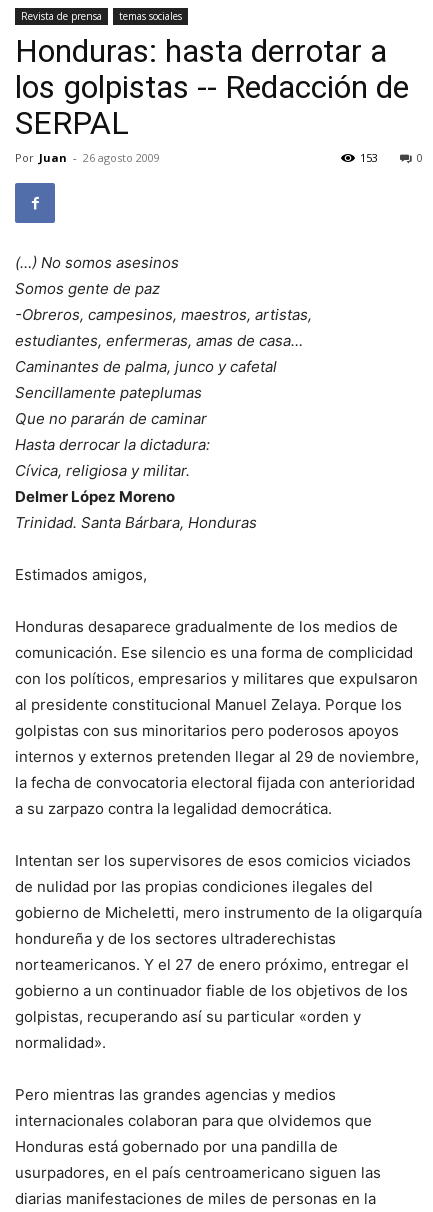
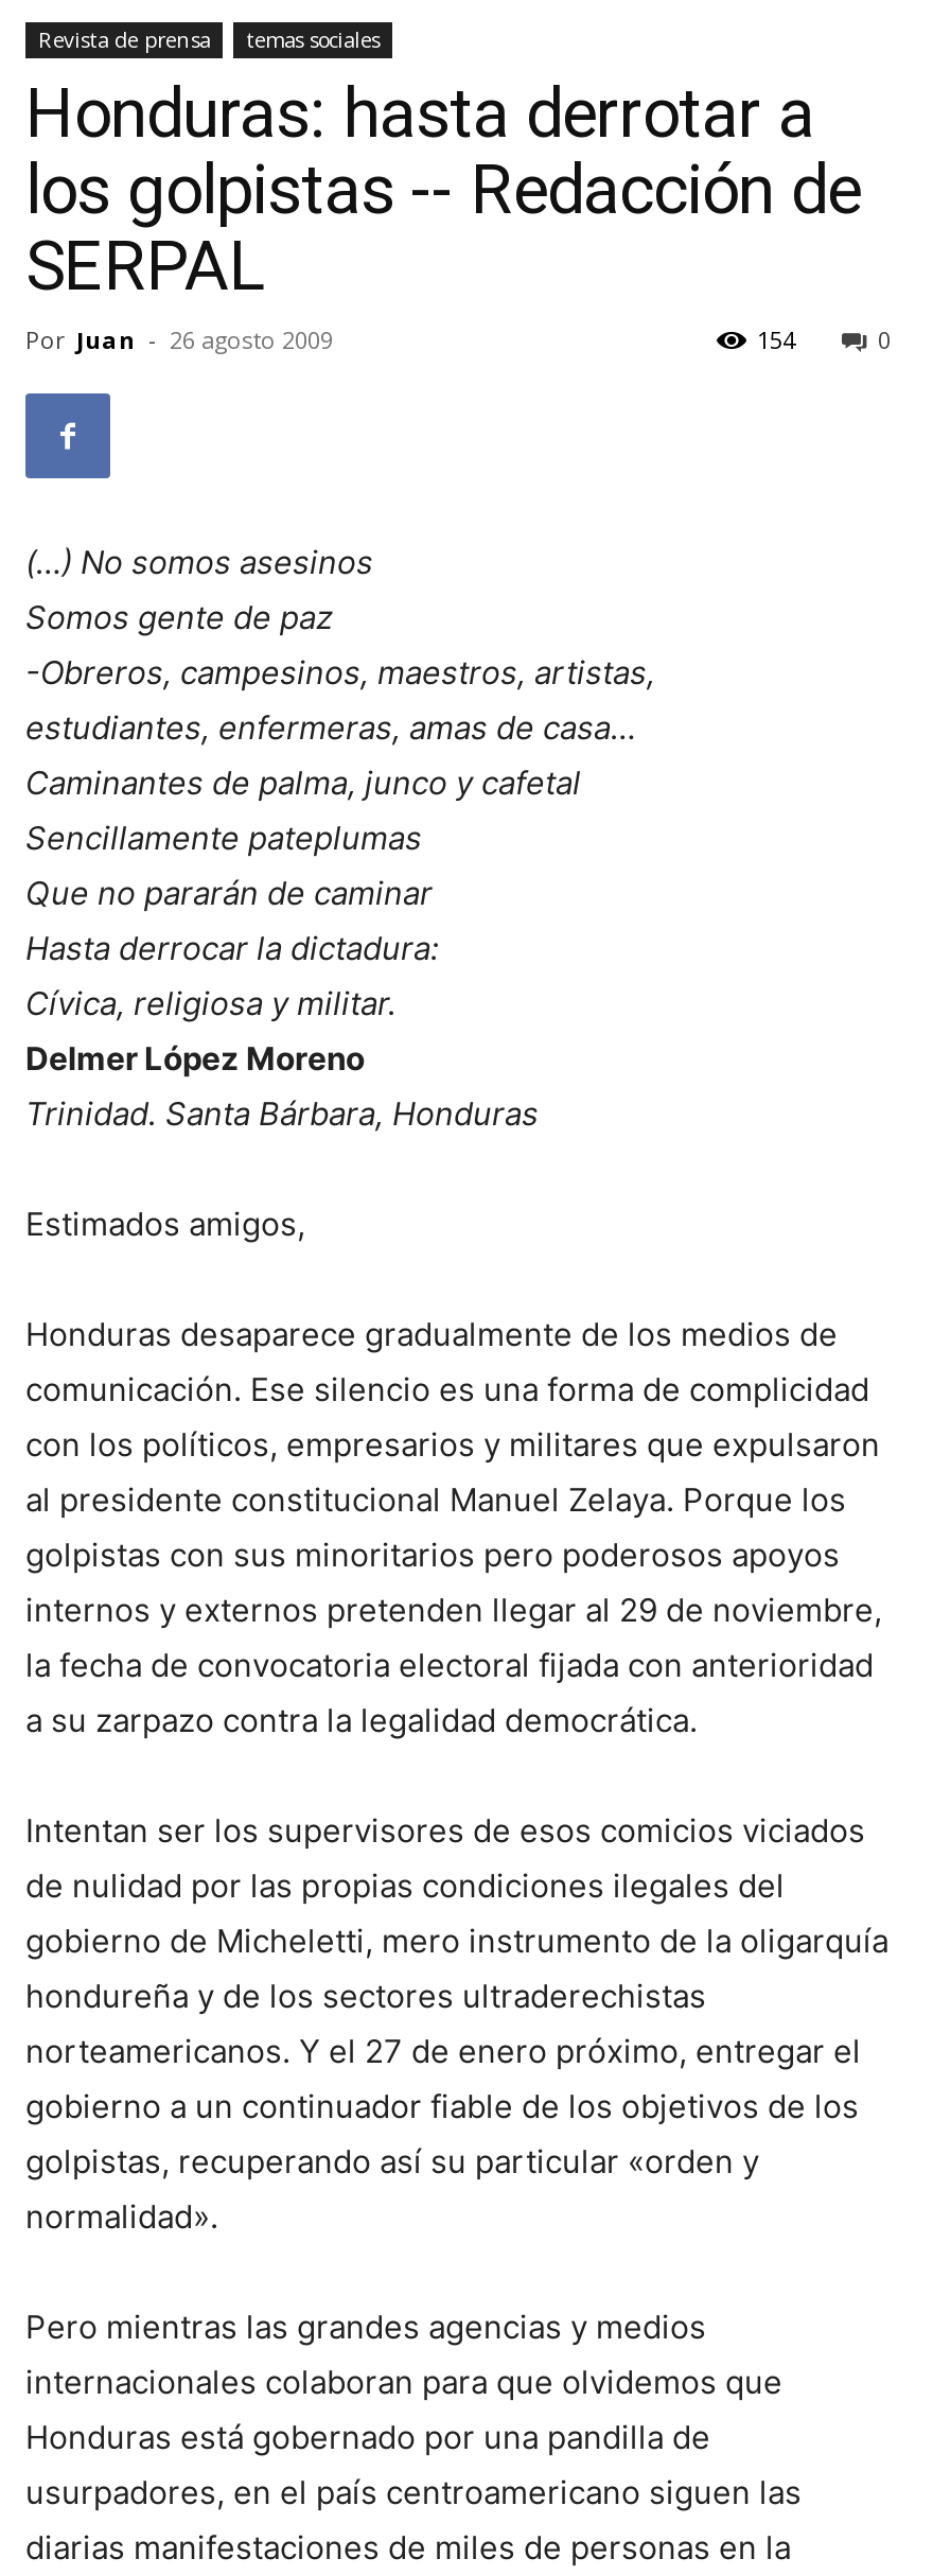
- 153
+ 154
